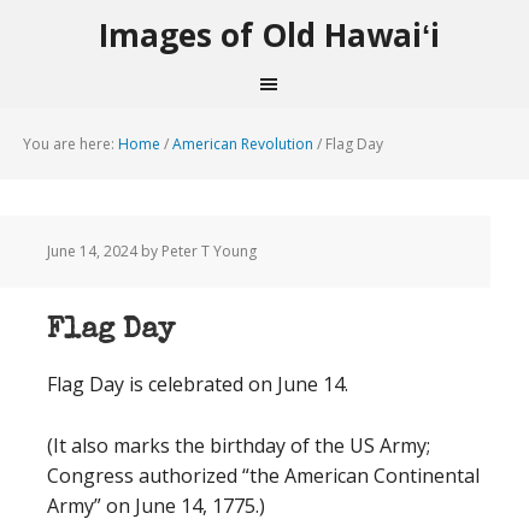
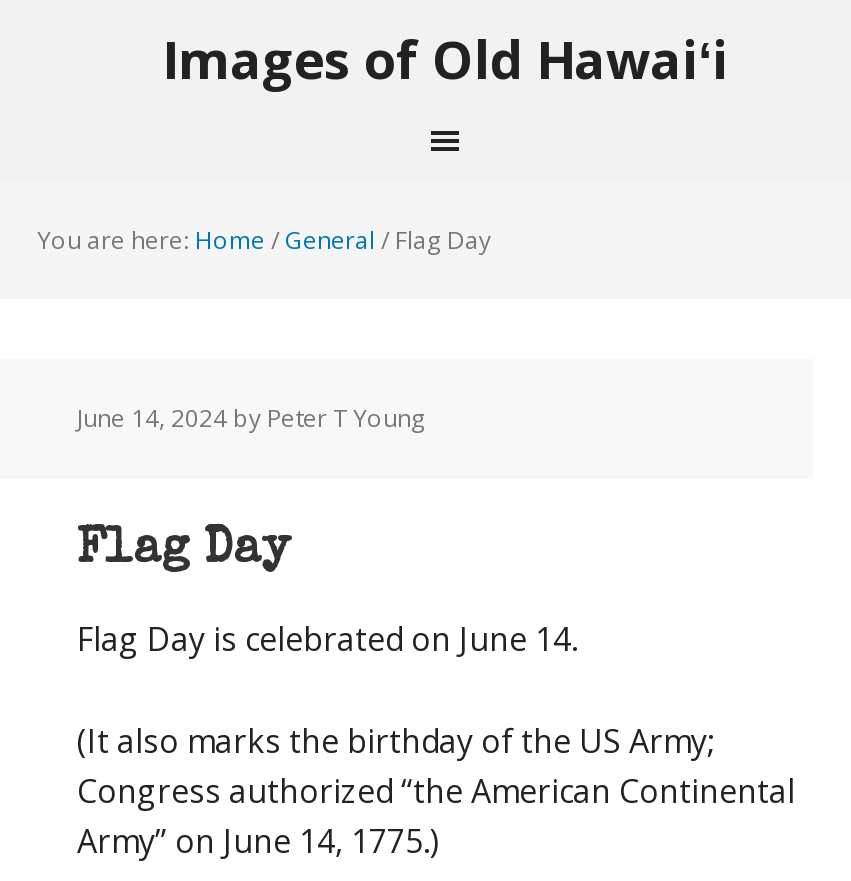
- You are here: Home / American Revolution / Flag Day
+ You are here: Home / General / Flag Day
